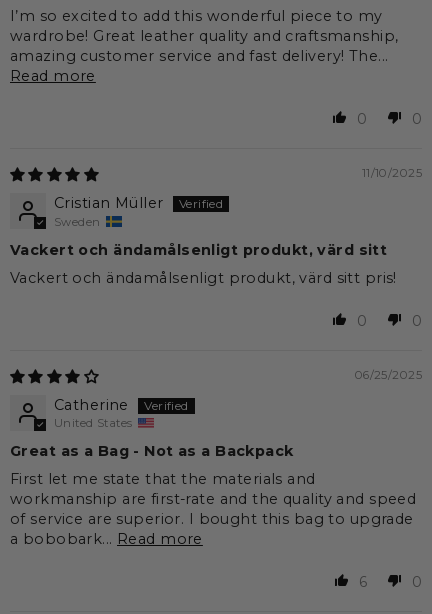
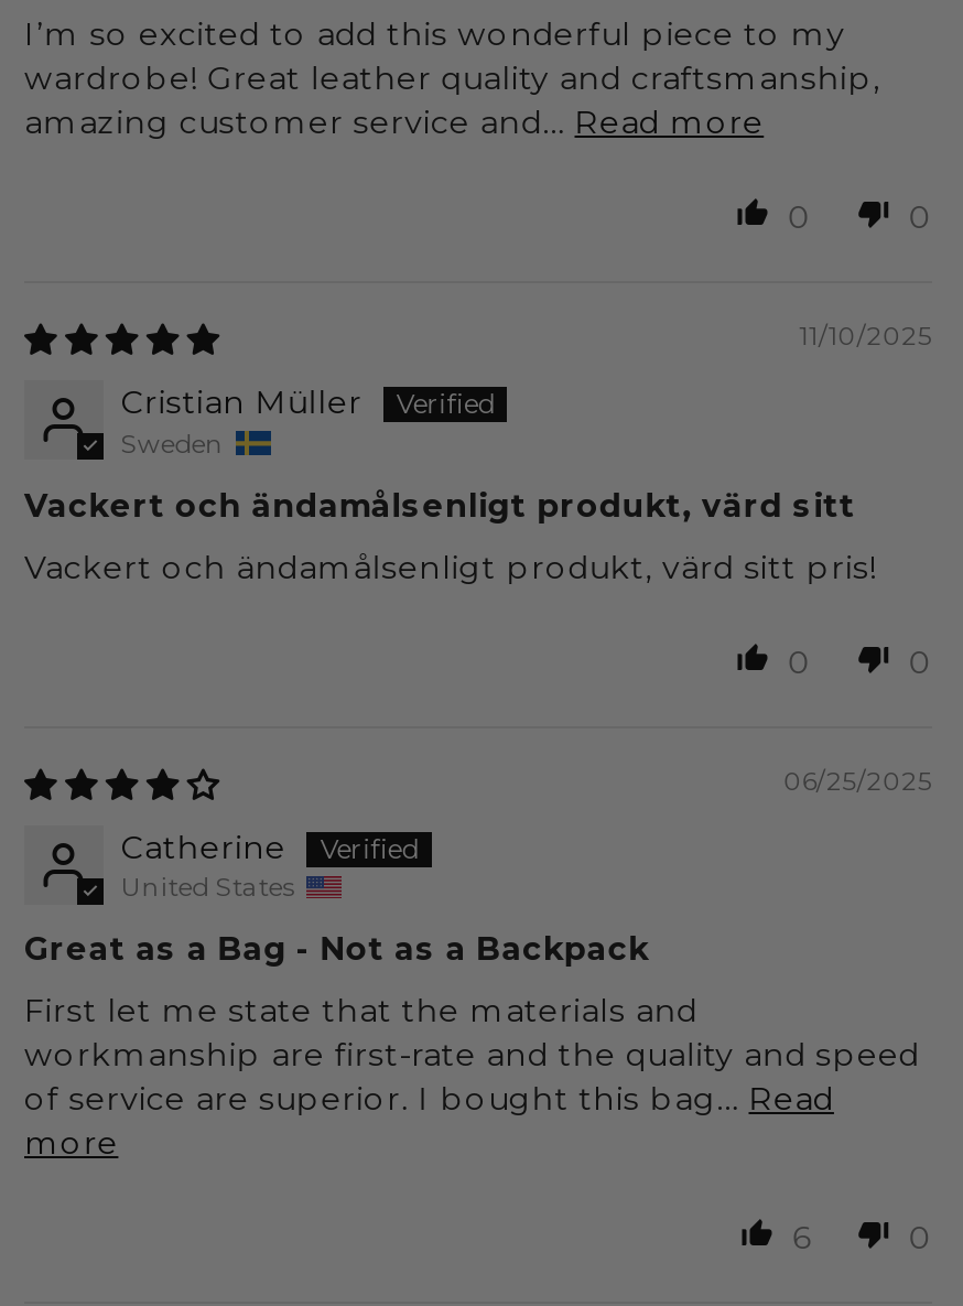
- amazing customer service and fast delivery! The...
- Read more
+ amazing customer service and... Read more

- of service are superior. I bought this bag to upgrade
- a bobobark... Read more
+ of service are superior. I bought this bag... Read
+ more
